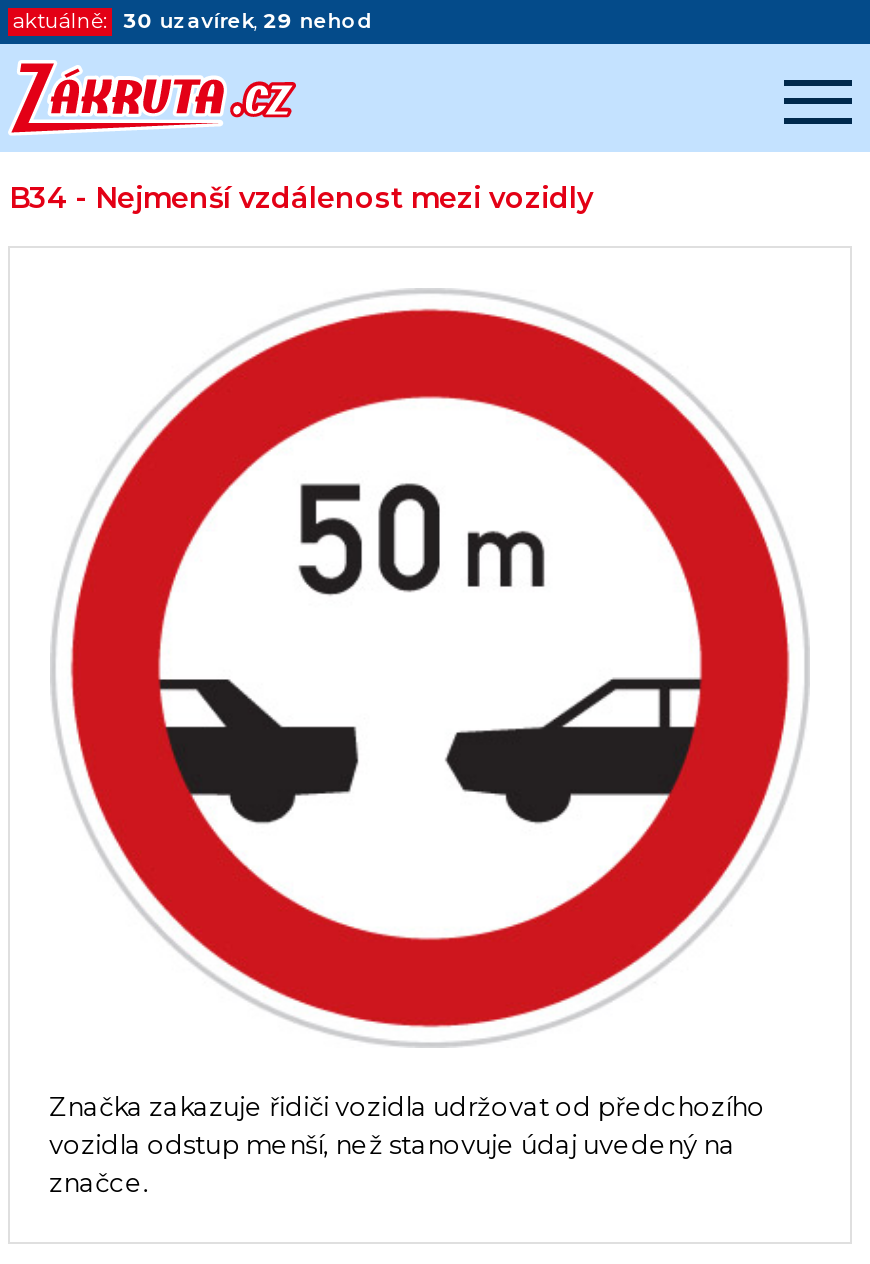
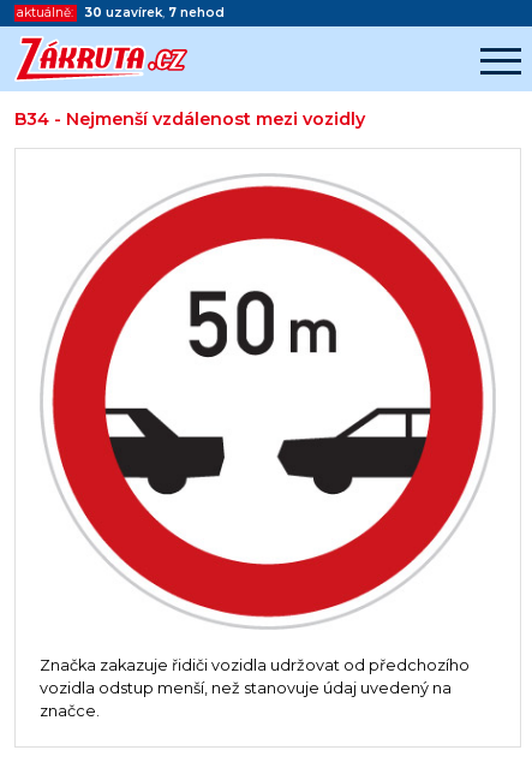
- 30 uzavírek, 29 nehod
+ 30 uzavírek, 7 nehod
